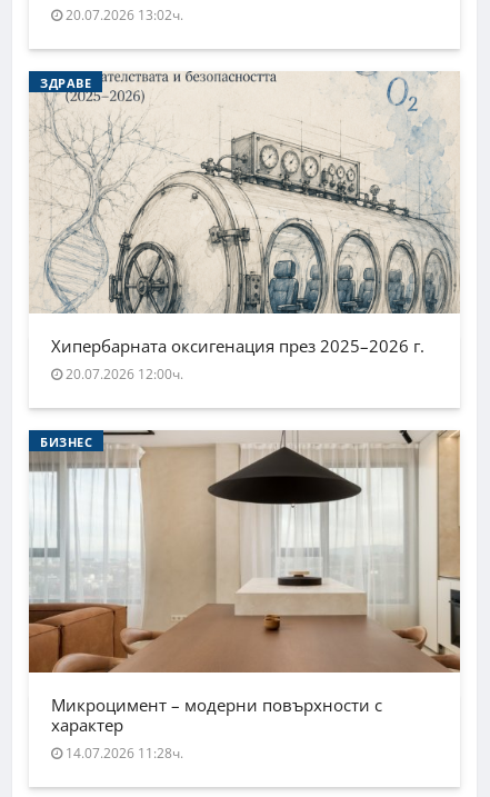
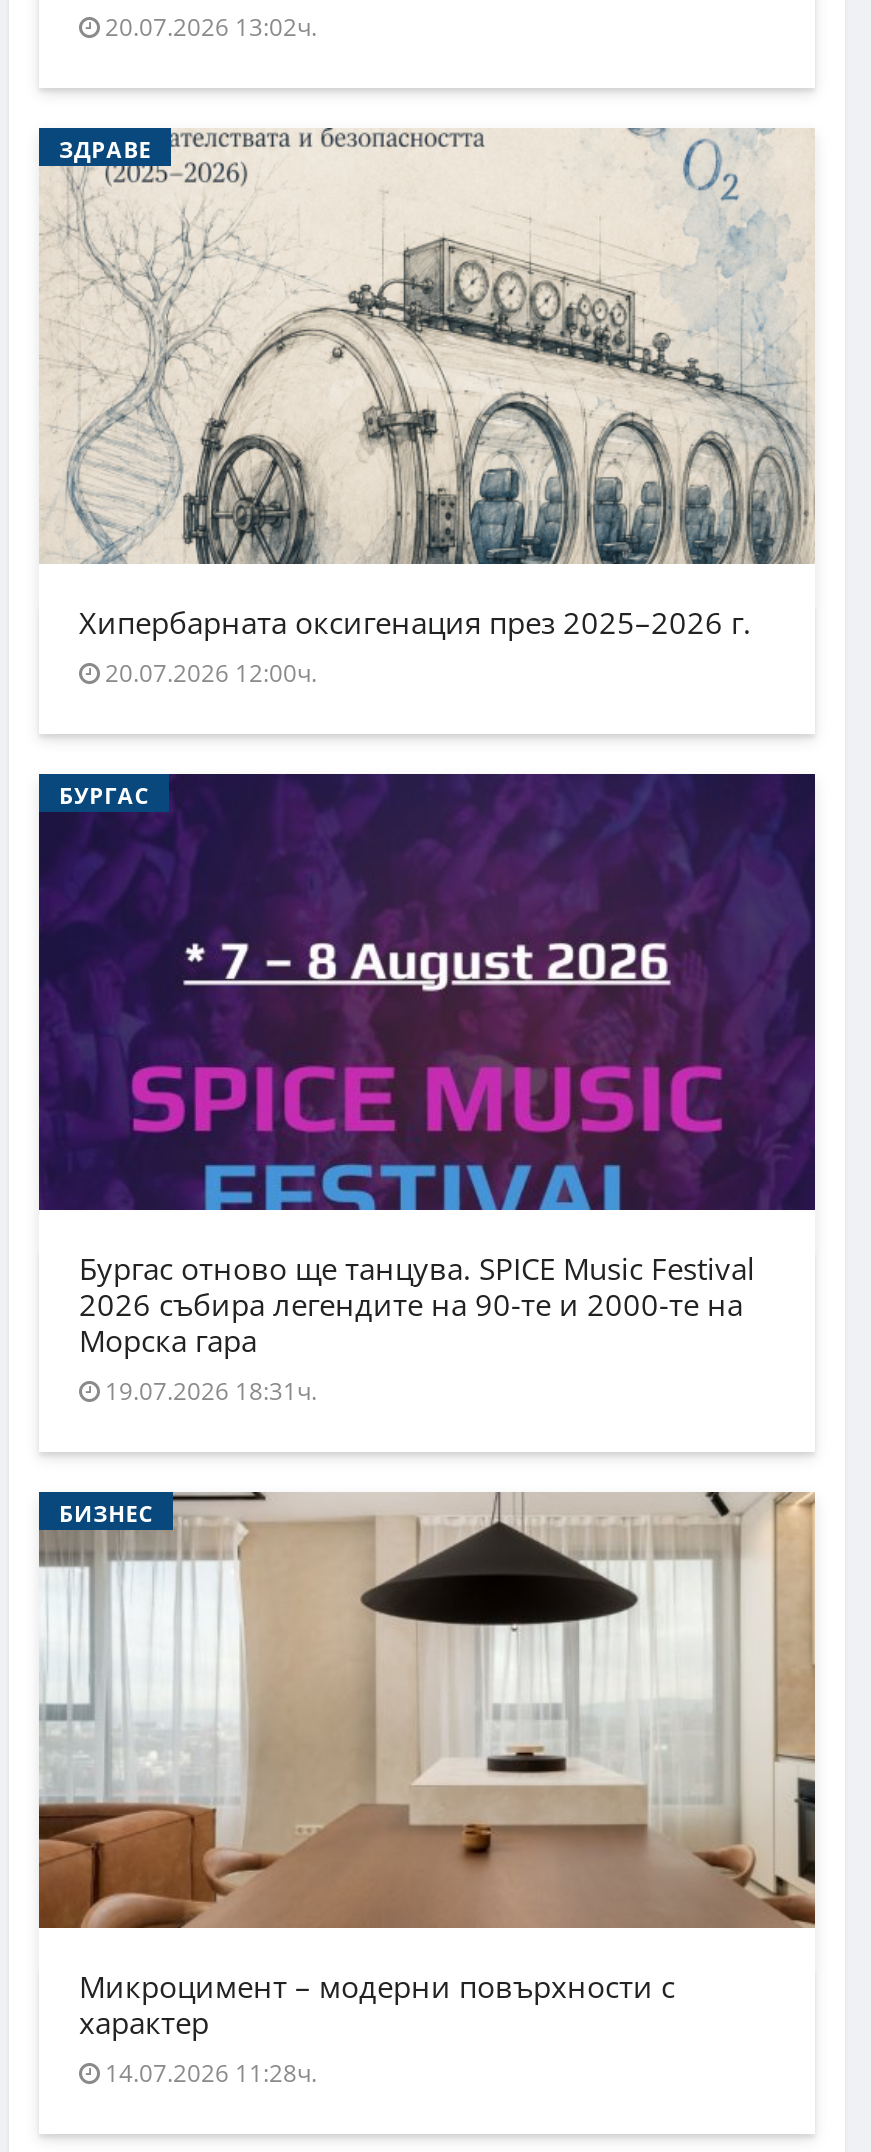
+ [image]
+ БУРГАС

+ Бургас отново ще танцува. SPICE Music Festival
+ 2026 събира легендите на 90-те и 2000-те на
+ Морска гара
+ 19.07.2026 18:31ч.
